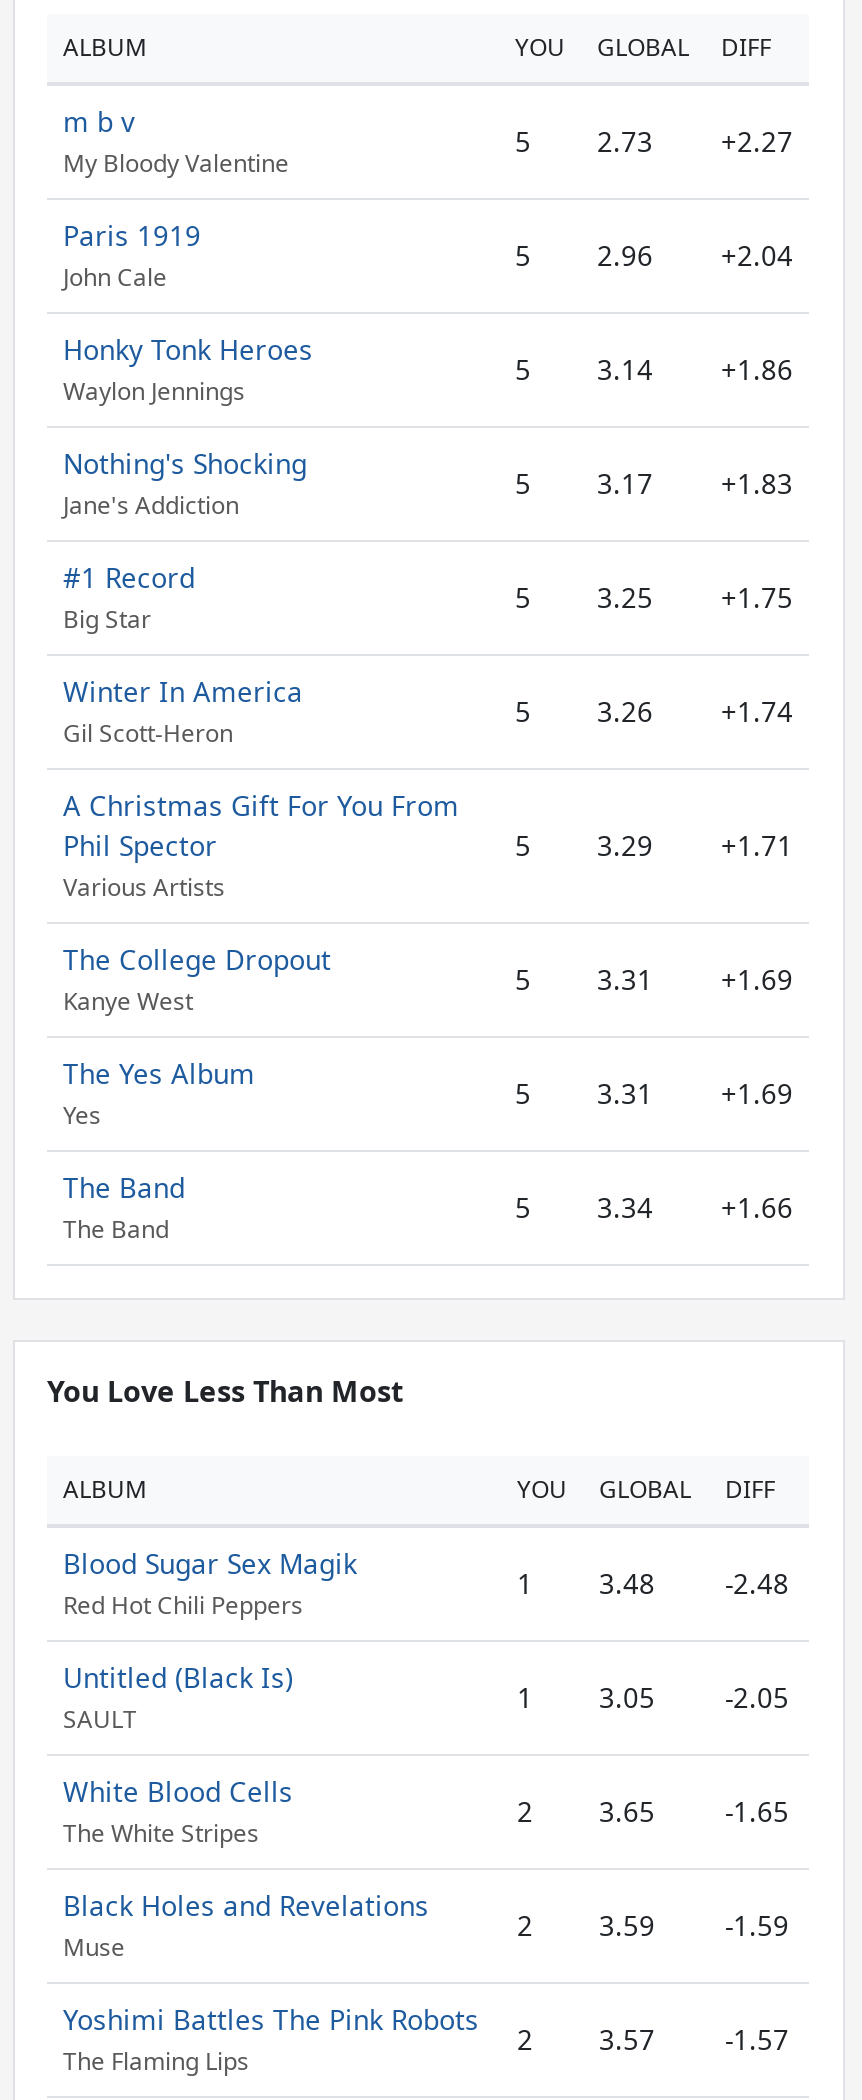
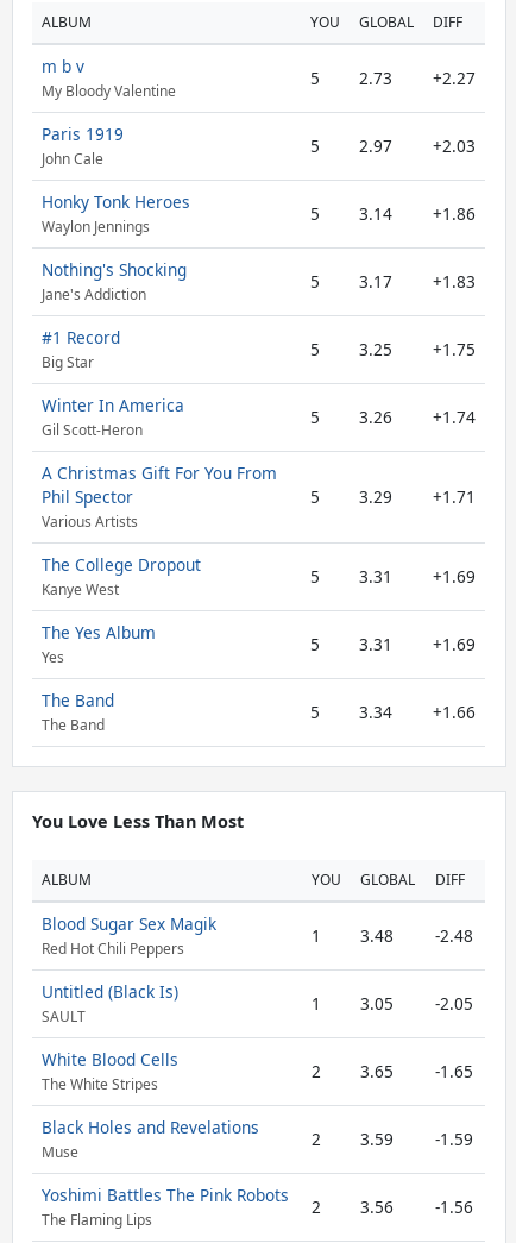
- 2.96
+ 2.97

- +2.04
+ +2.03

- 3.57
+ 3.56

- -1.57
+ -1.56
